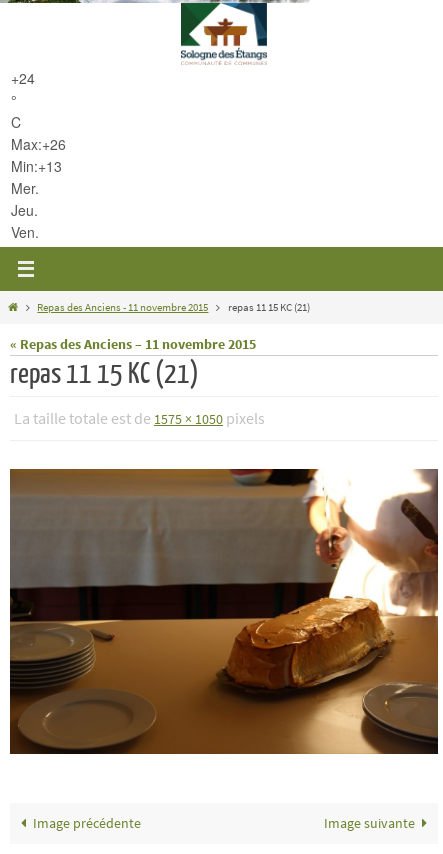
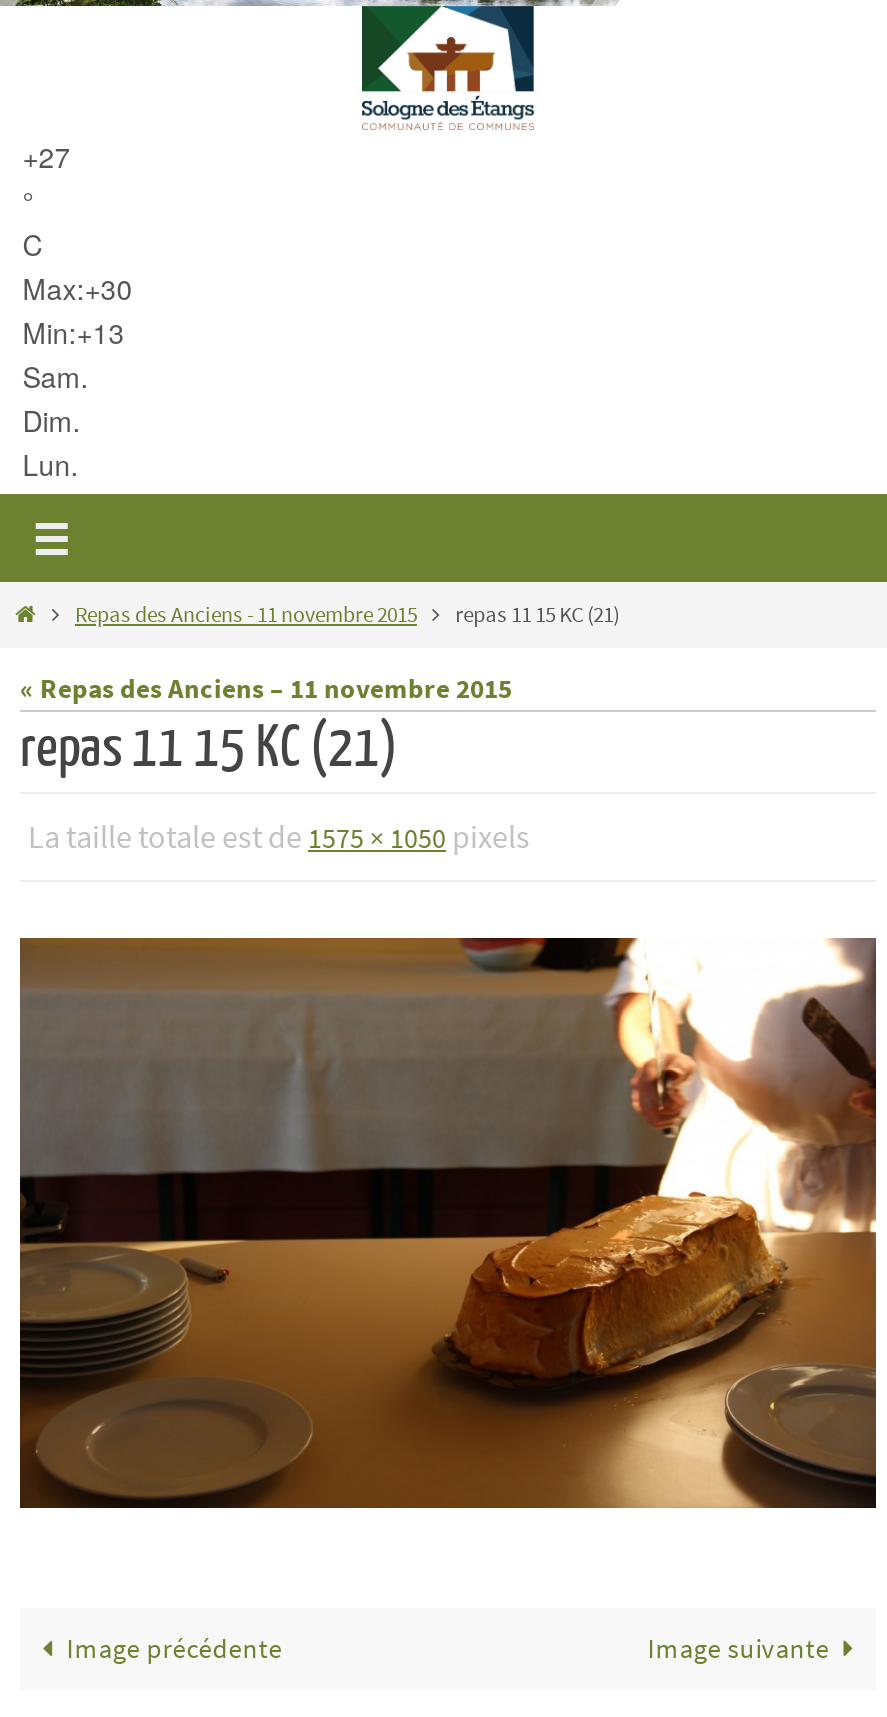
- +24
+ +27

- Max:+26
+ Max:+30

- Mer.
- Jeu.
- Ven.
+ Sam.
+ Dim.
+ Lun.
